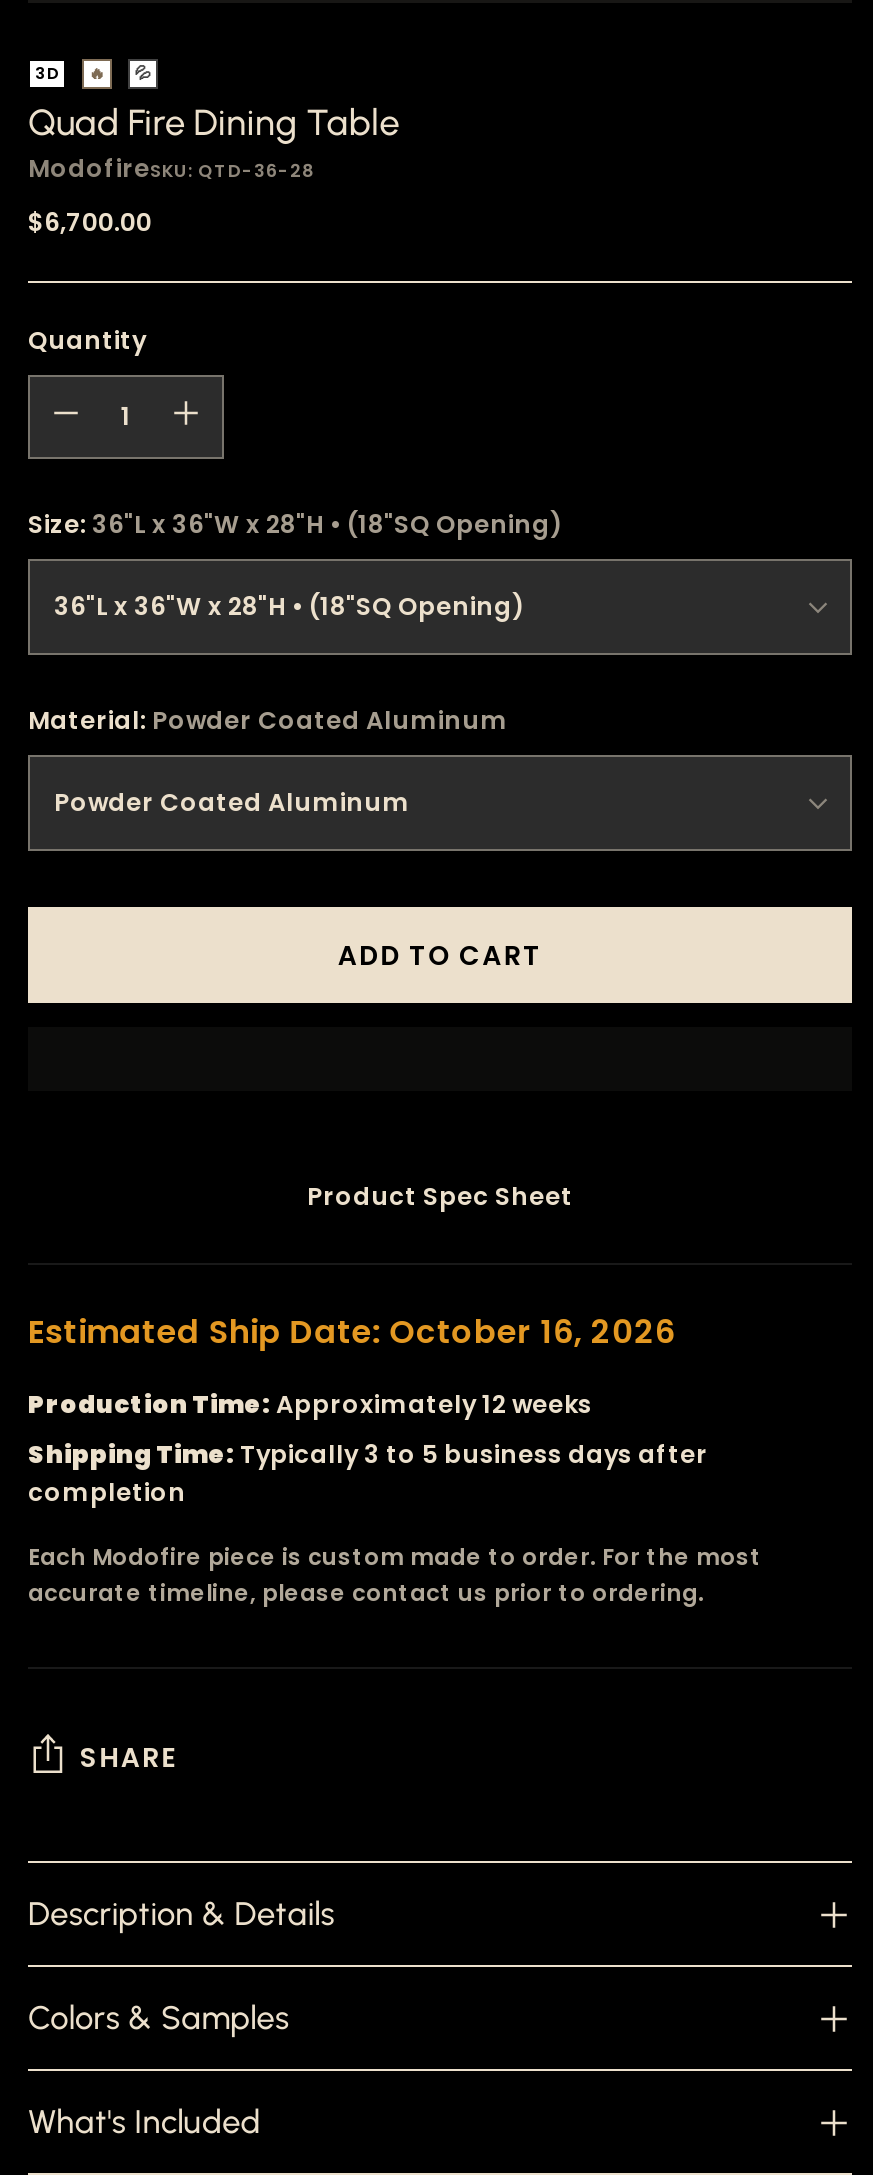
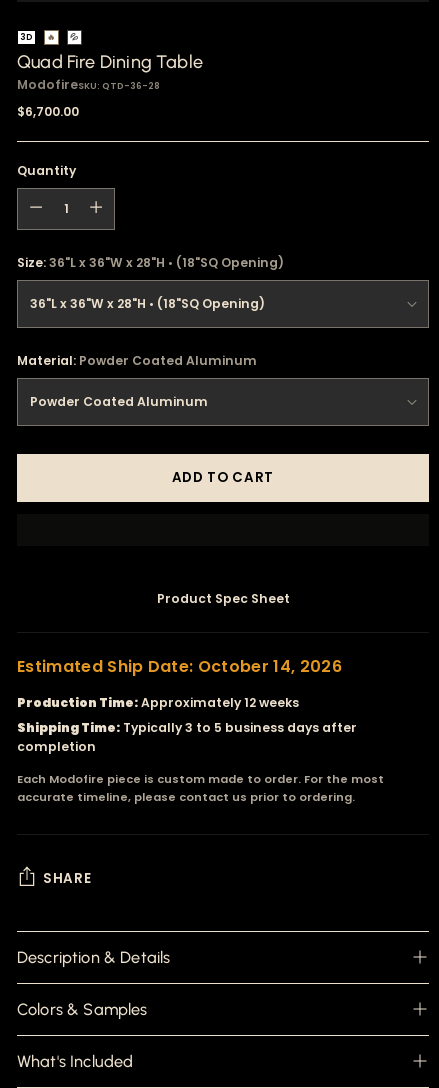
- Estimated Ship Date: October 16, 2026
+ Estimated Ship Date: October 14, 2026
